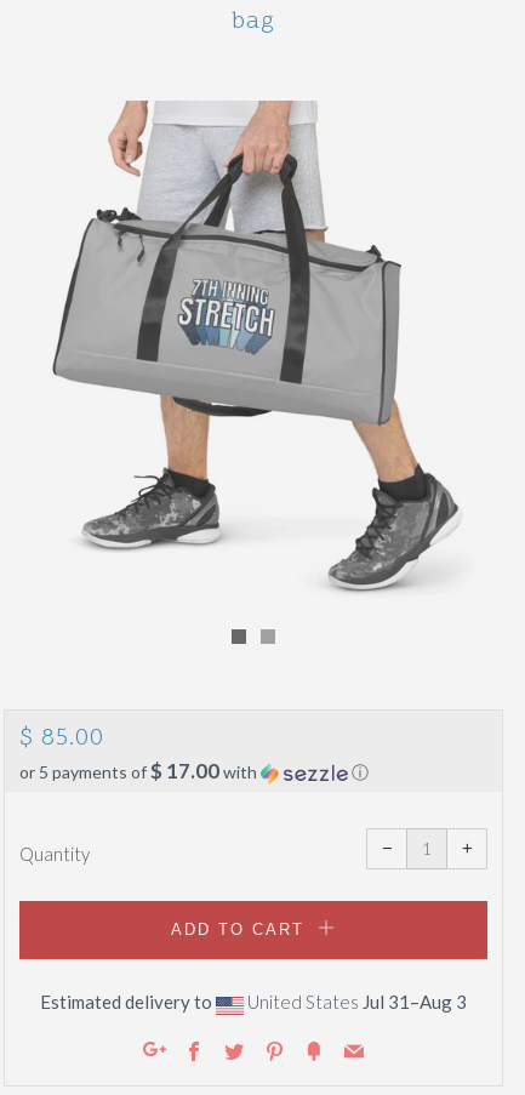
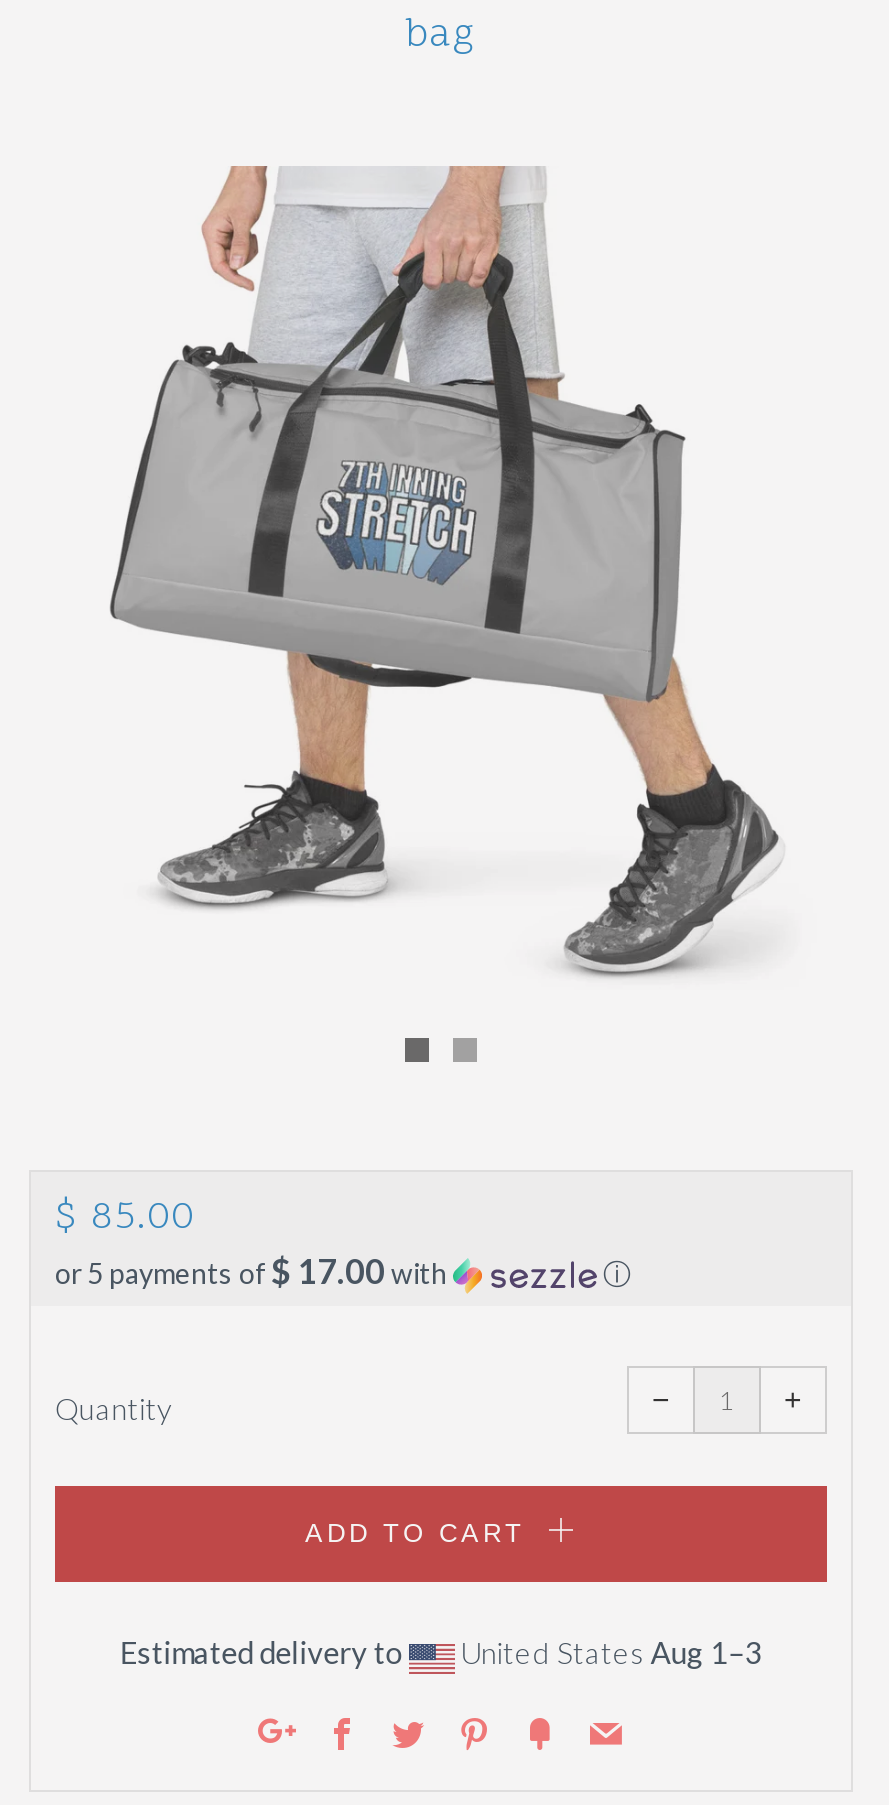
- United States Jul 31–Aug 3
+ United States Aug 1–3
